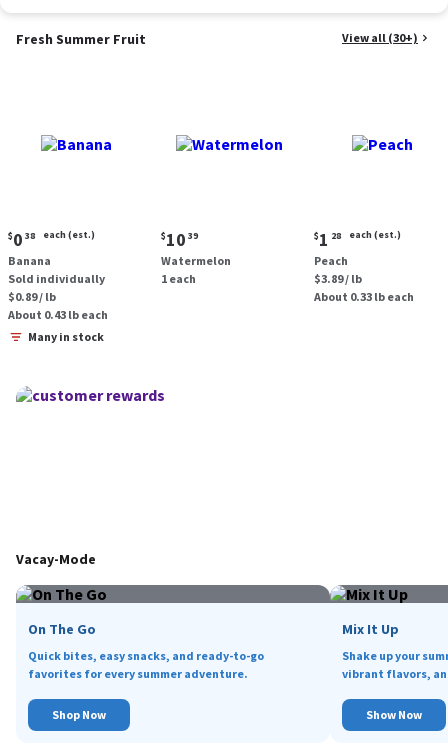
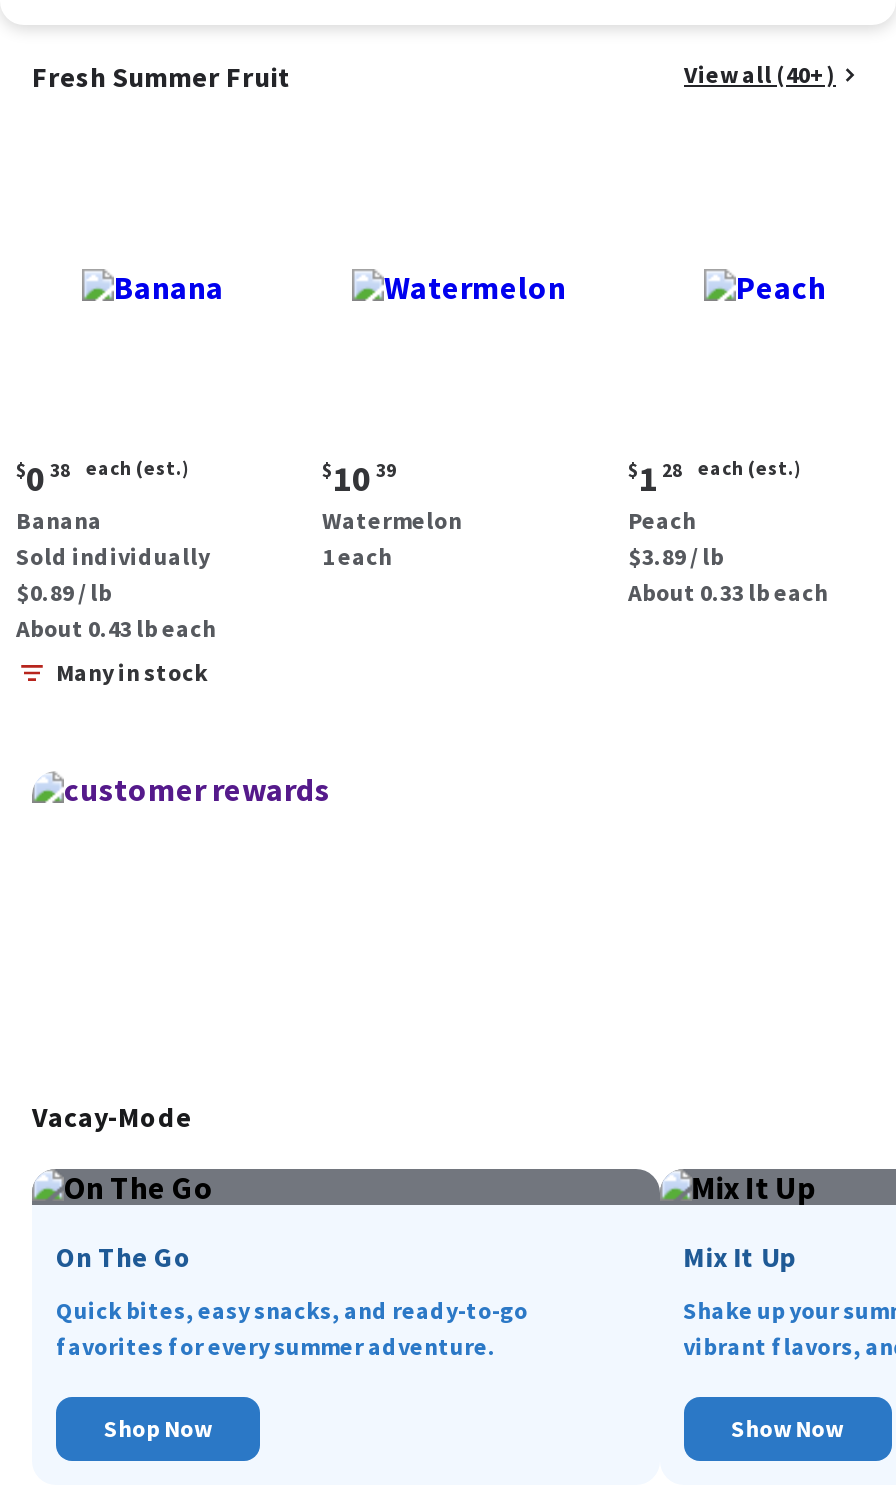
- View all (30+)
+ View all (40+)
